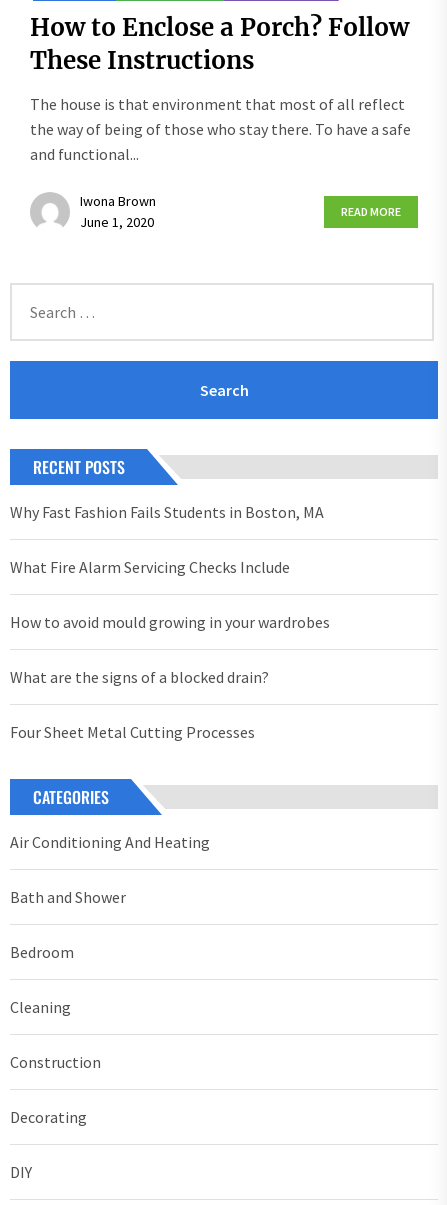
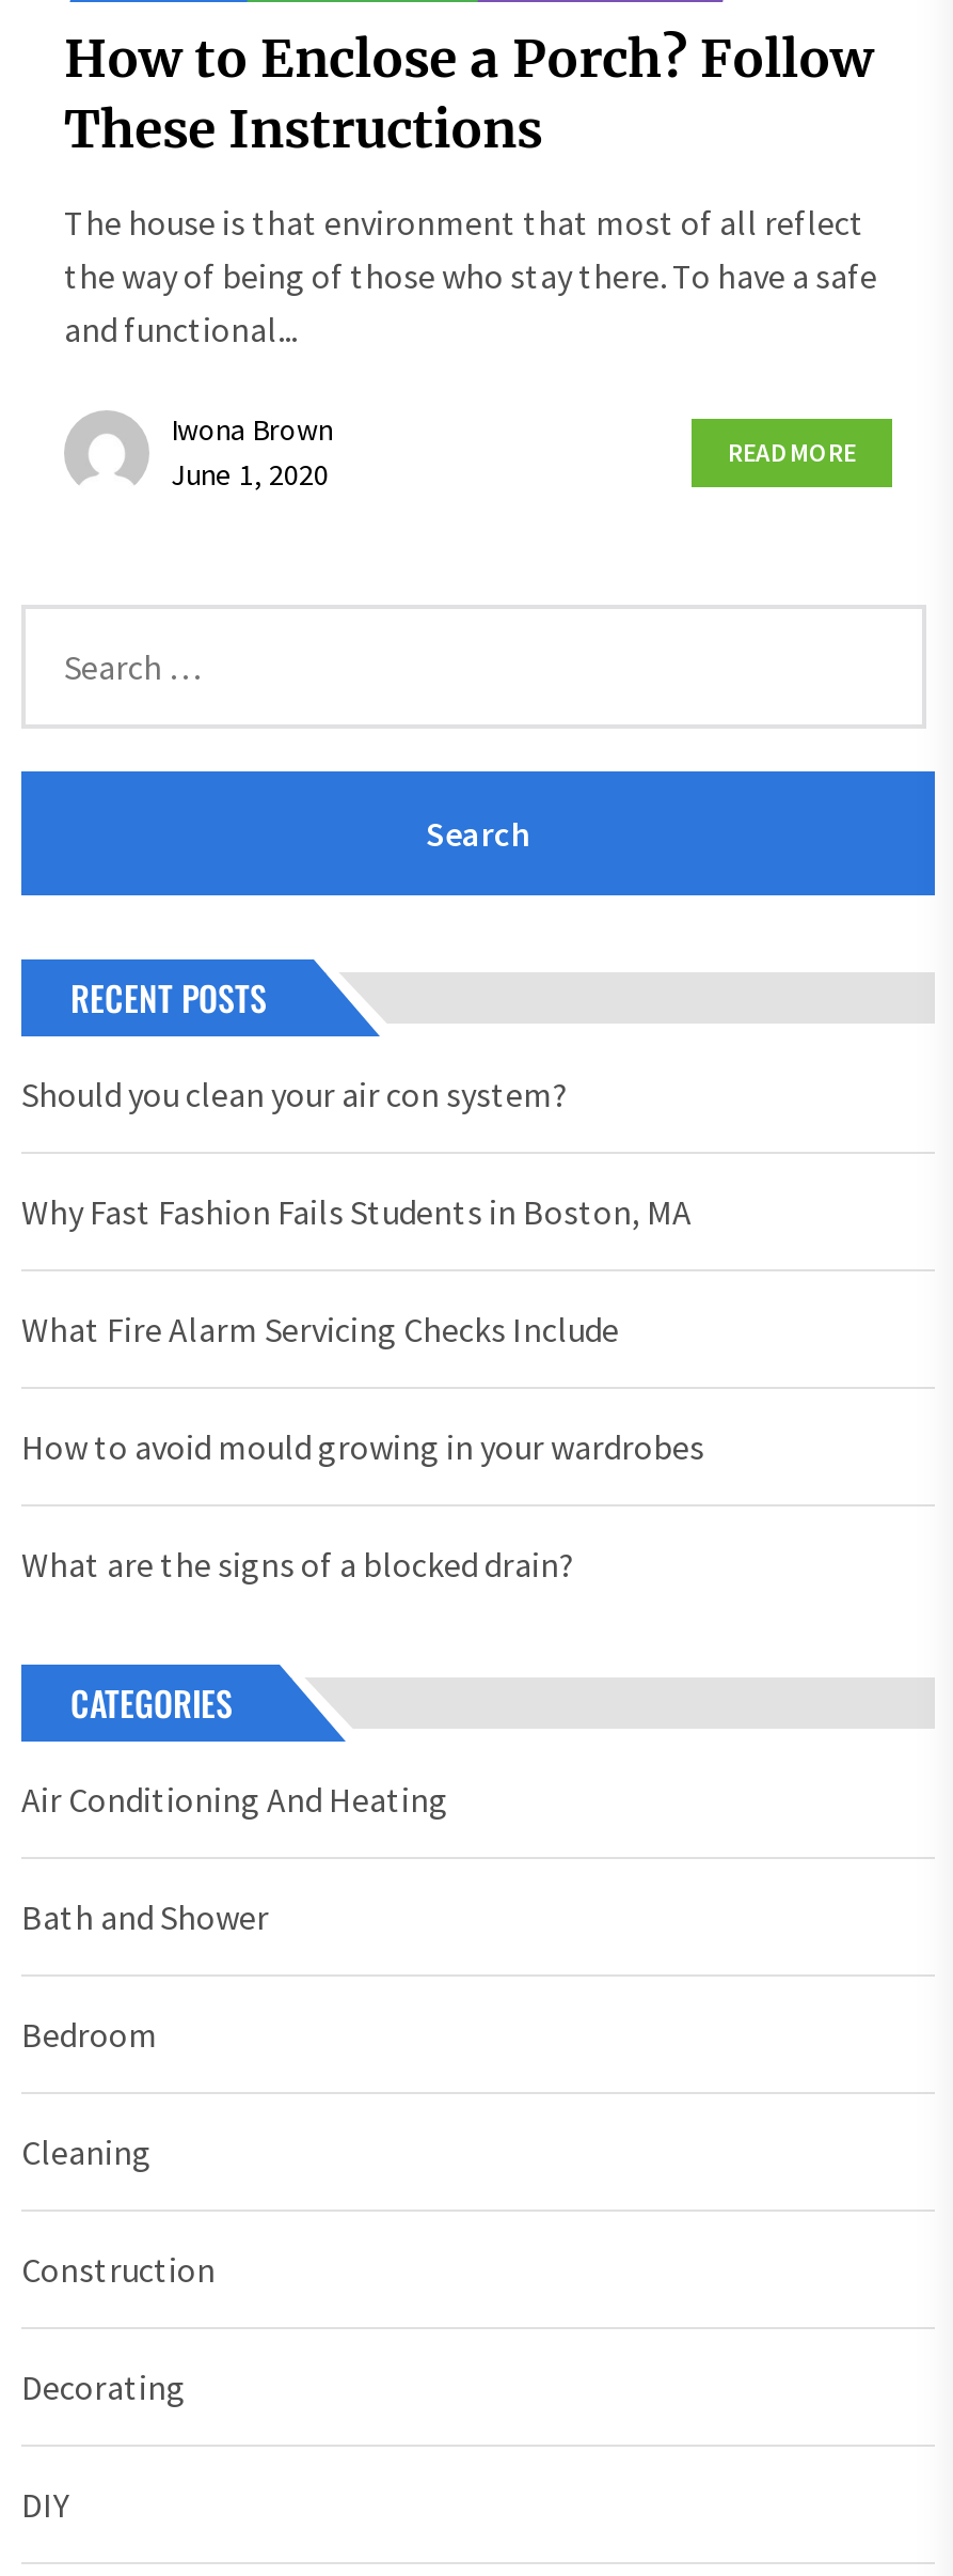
+ Should you clean your air con system?

moved down: Why Fast Fashion Fails Students in Boston, MA | What Fire Alarm Servicing Checks Include | How to avoid mould growing in your wardrobes | What are the signs of a blocked drain?

- Four Sheet Metal Cutting Processes
